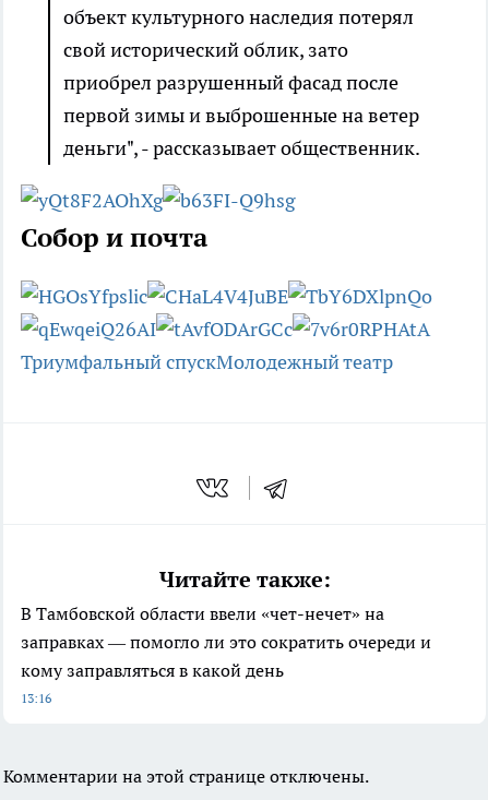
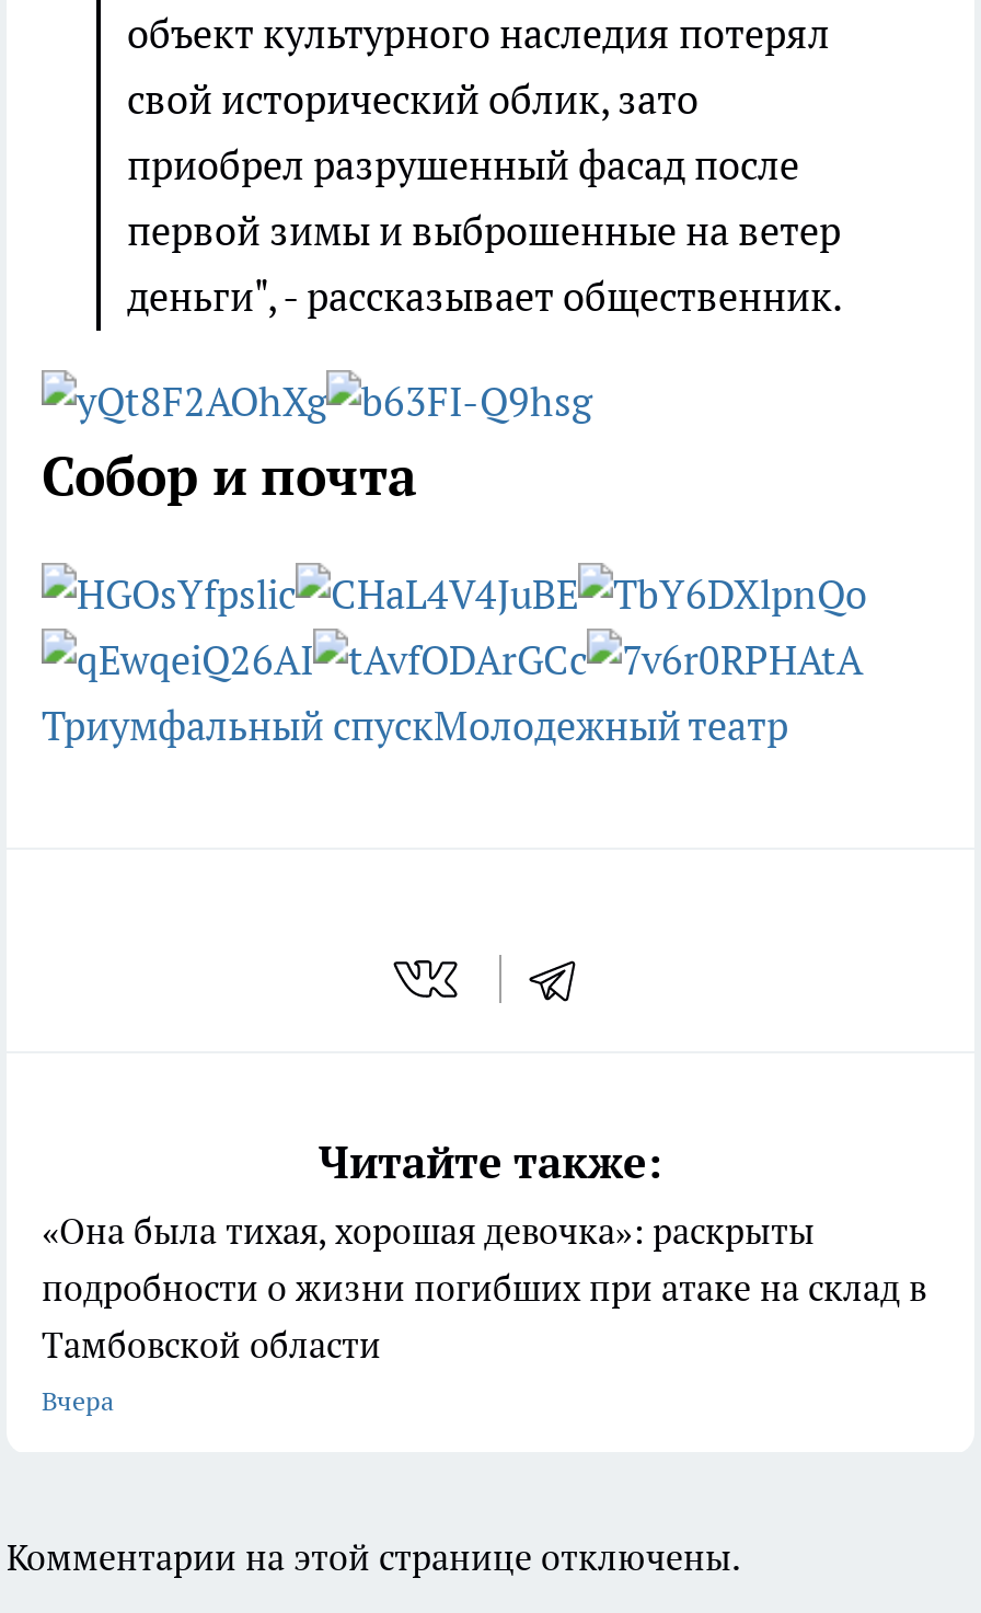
- В Тамбовской области ввели «чет-нечет» на
- заправках — помогло ли это сократить очереди и
- кому заправляться в какой день
- 13:16
+ «Она была тихая, хорошая девочка»: раскрыты
+ подробности о жизни погибших при атаке на склад в
+ Тамбовской области
+ Вчера
